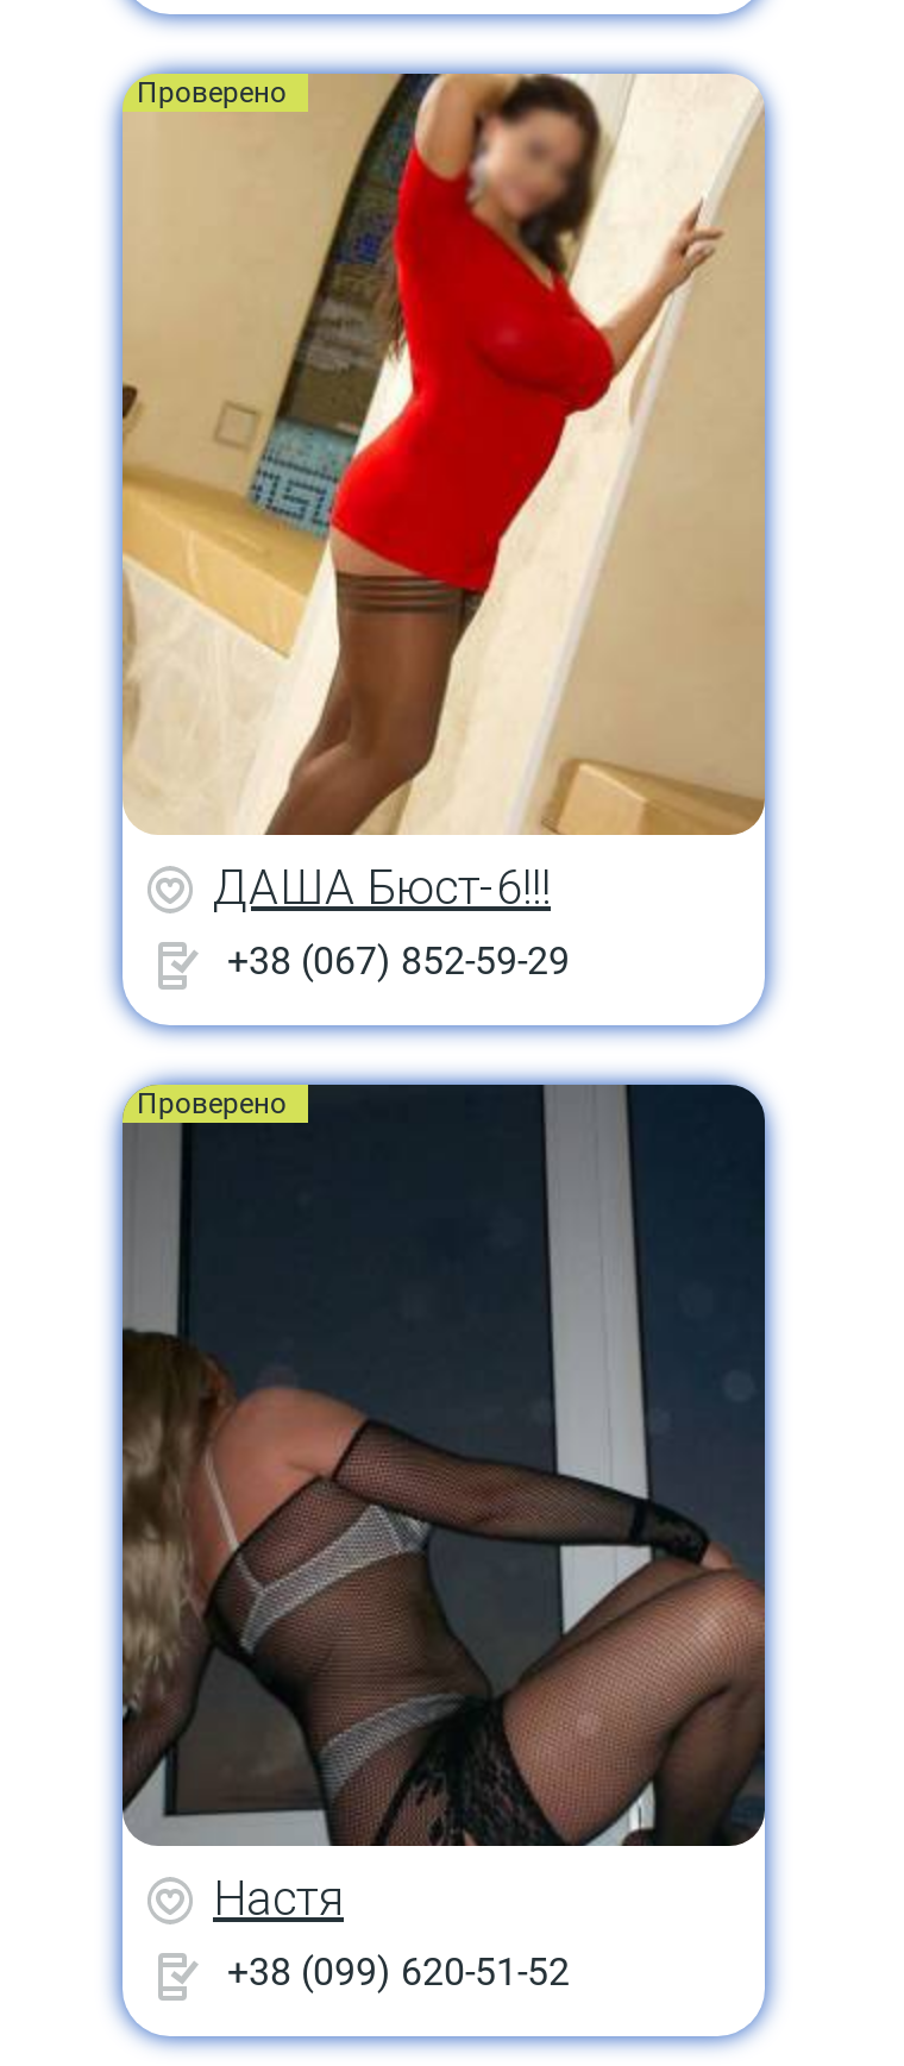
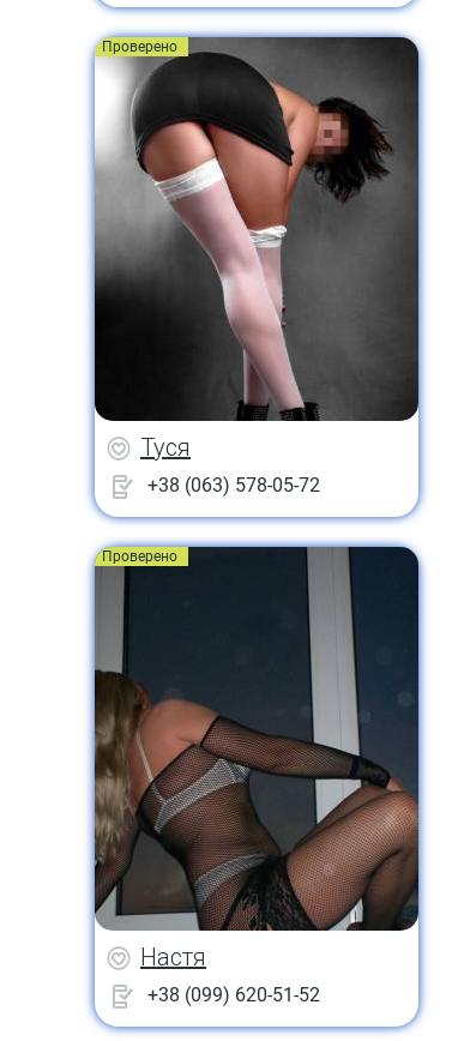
- [image]
- ДАША Бюст-6!!!
- +38 (067) 852-59-29
+ [image]
+ Туся
+ +38 (063) 578-05-72
